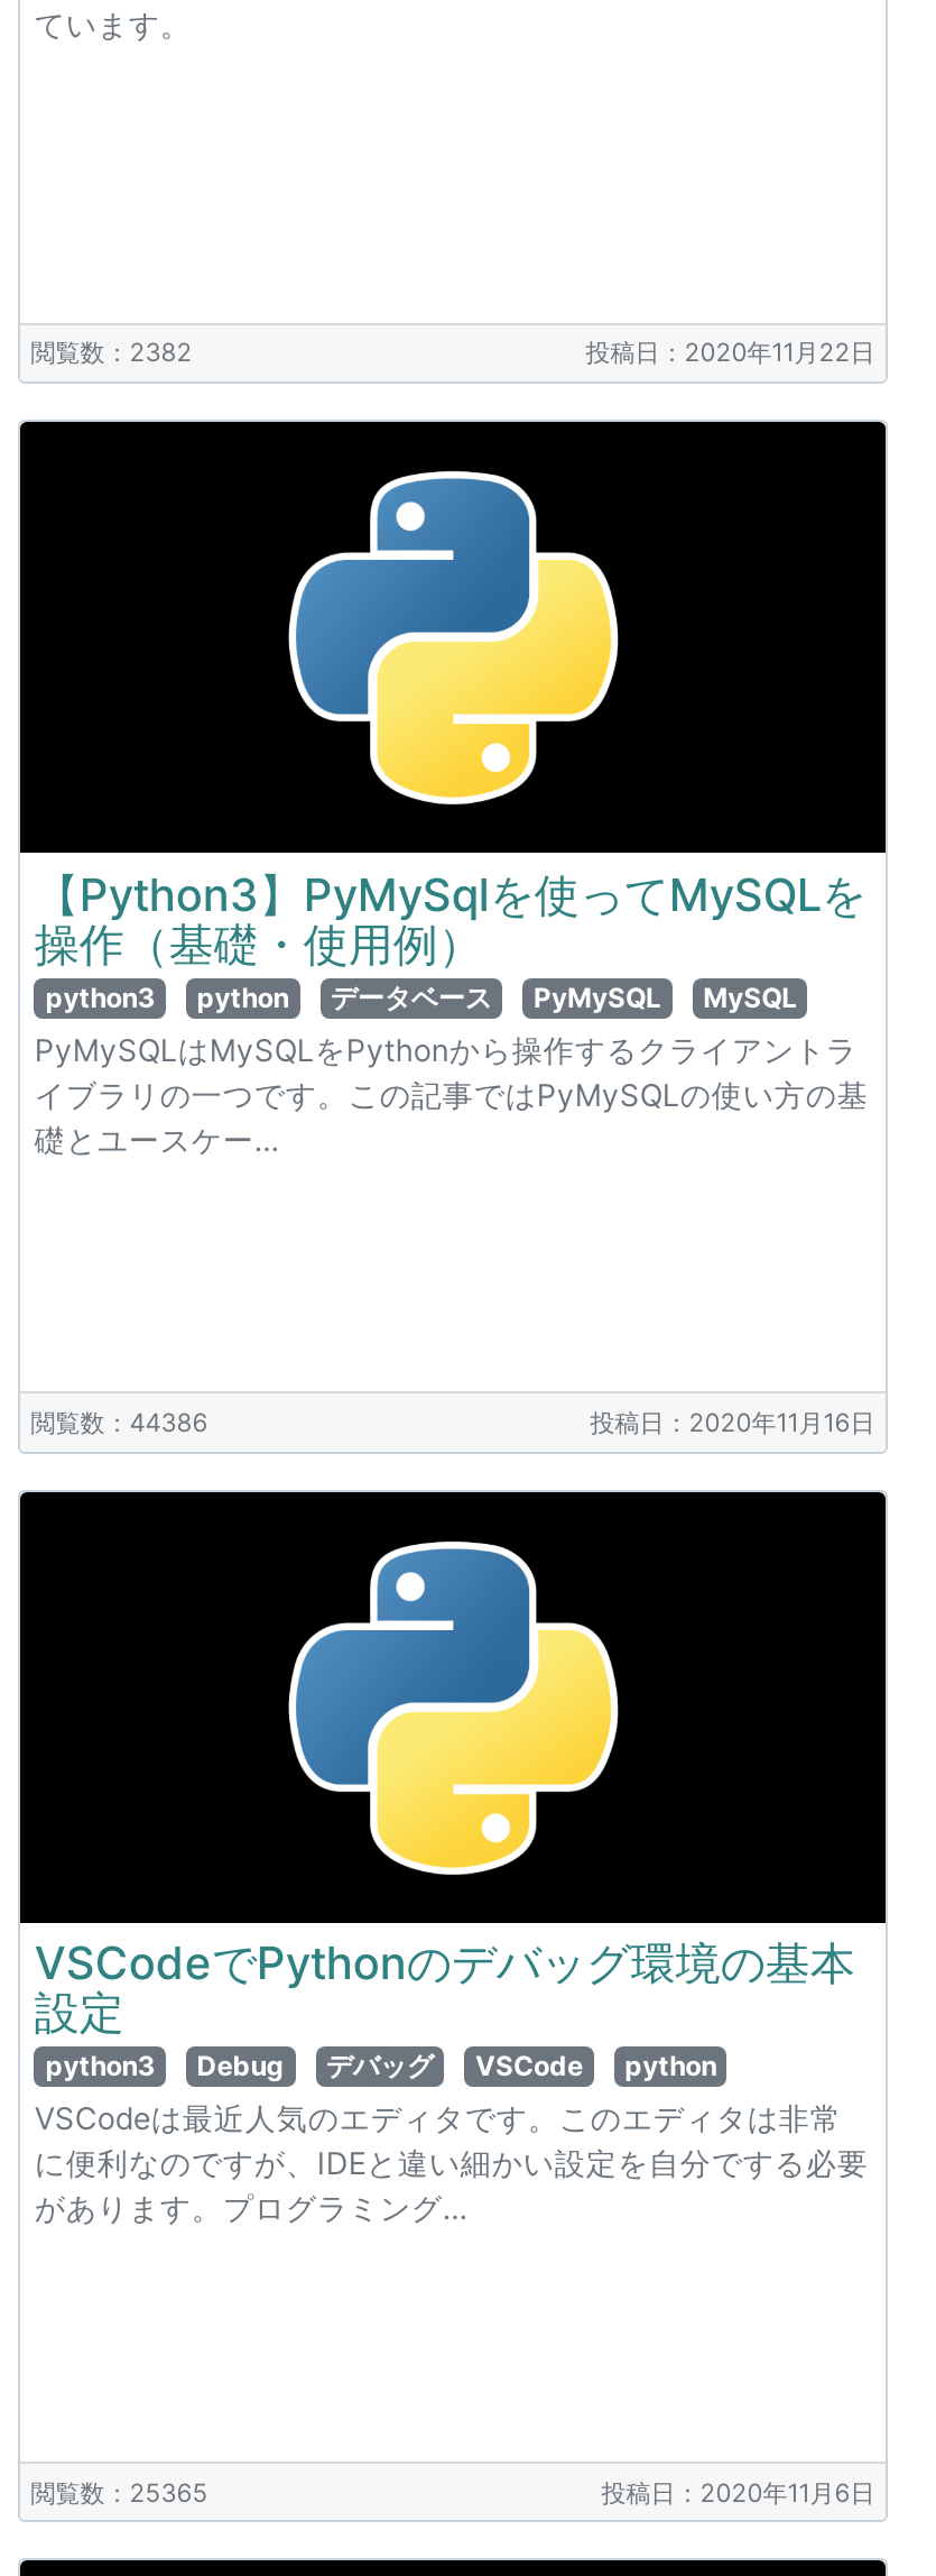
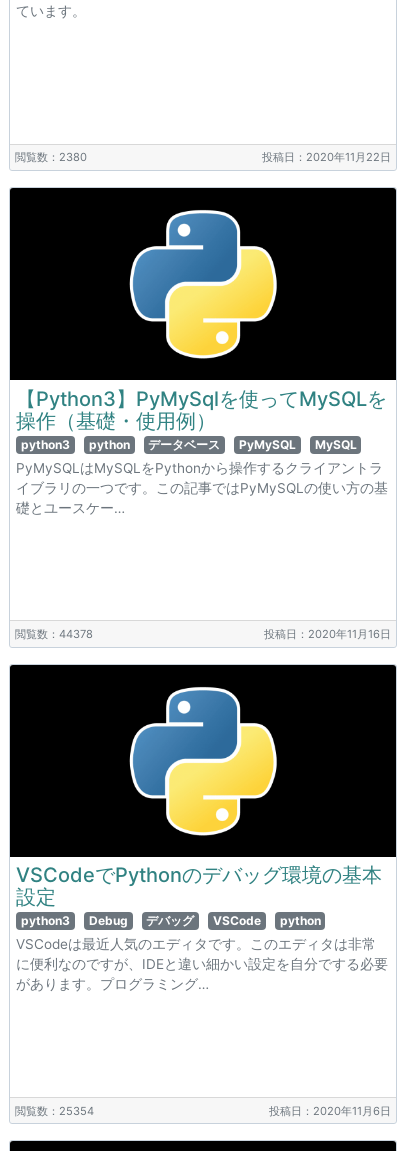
- 閲覧数：2382
+ 閲覧数：2380

- 閲覧数：44386
+ 閲覧数：44378

- 閲覧数：25365
+ 閲覧数：25354
